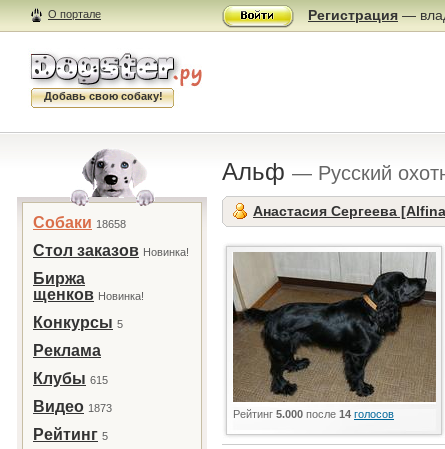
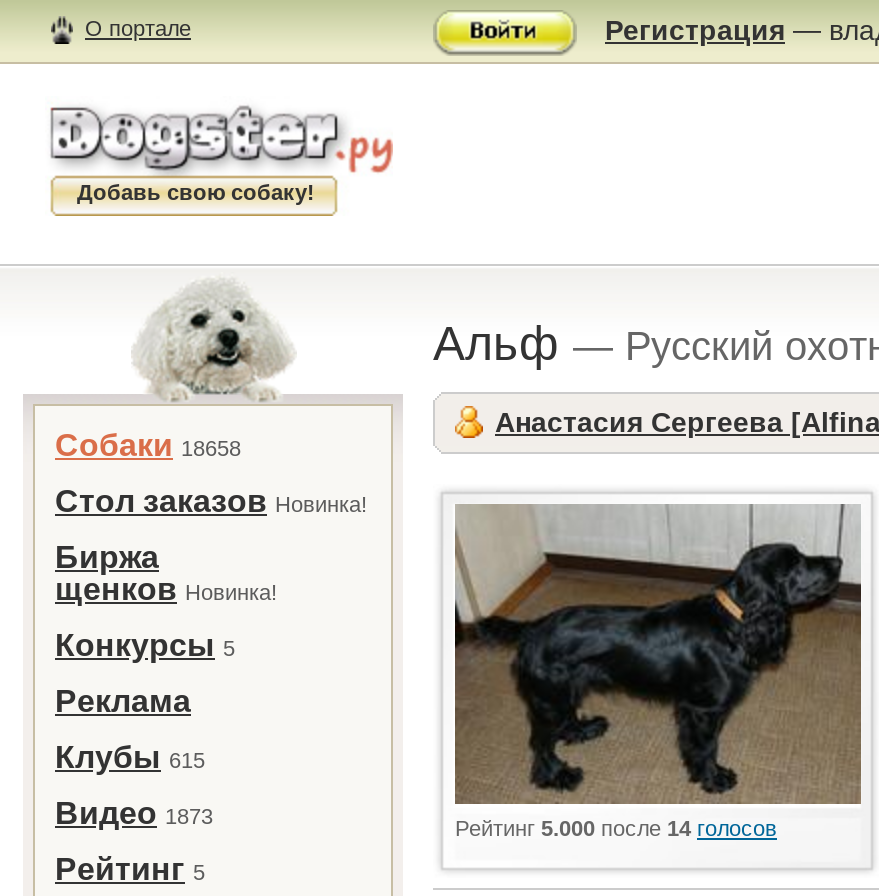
- [image]
+ [image]
